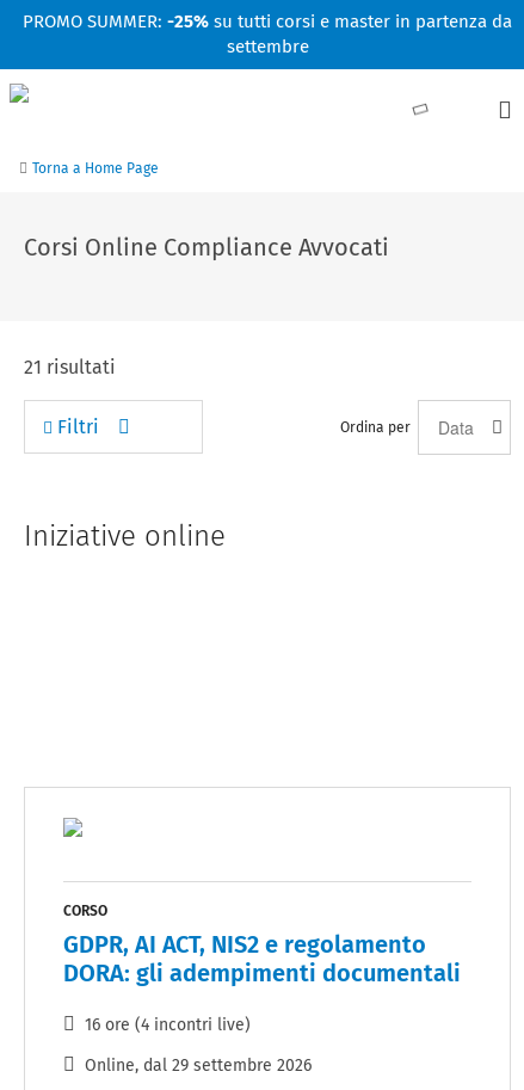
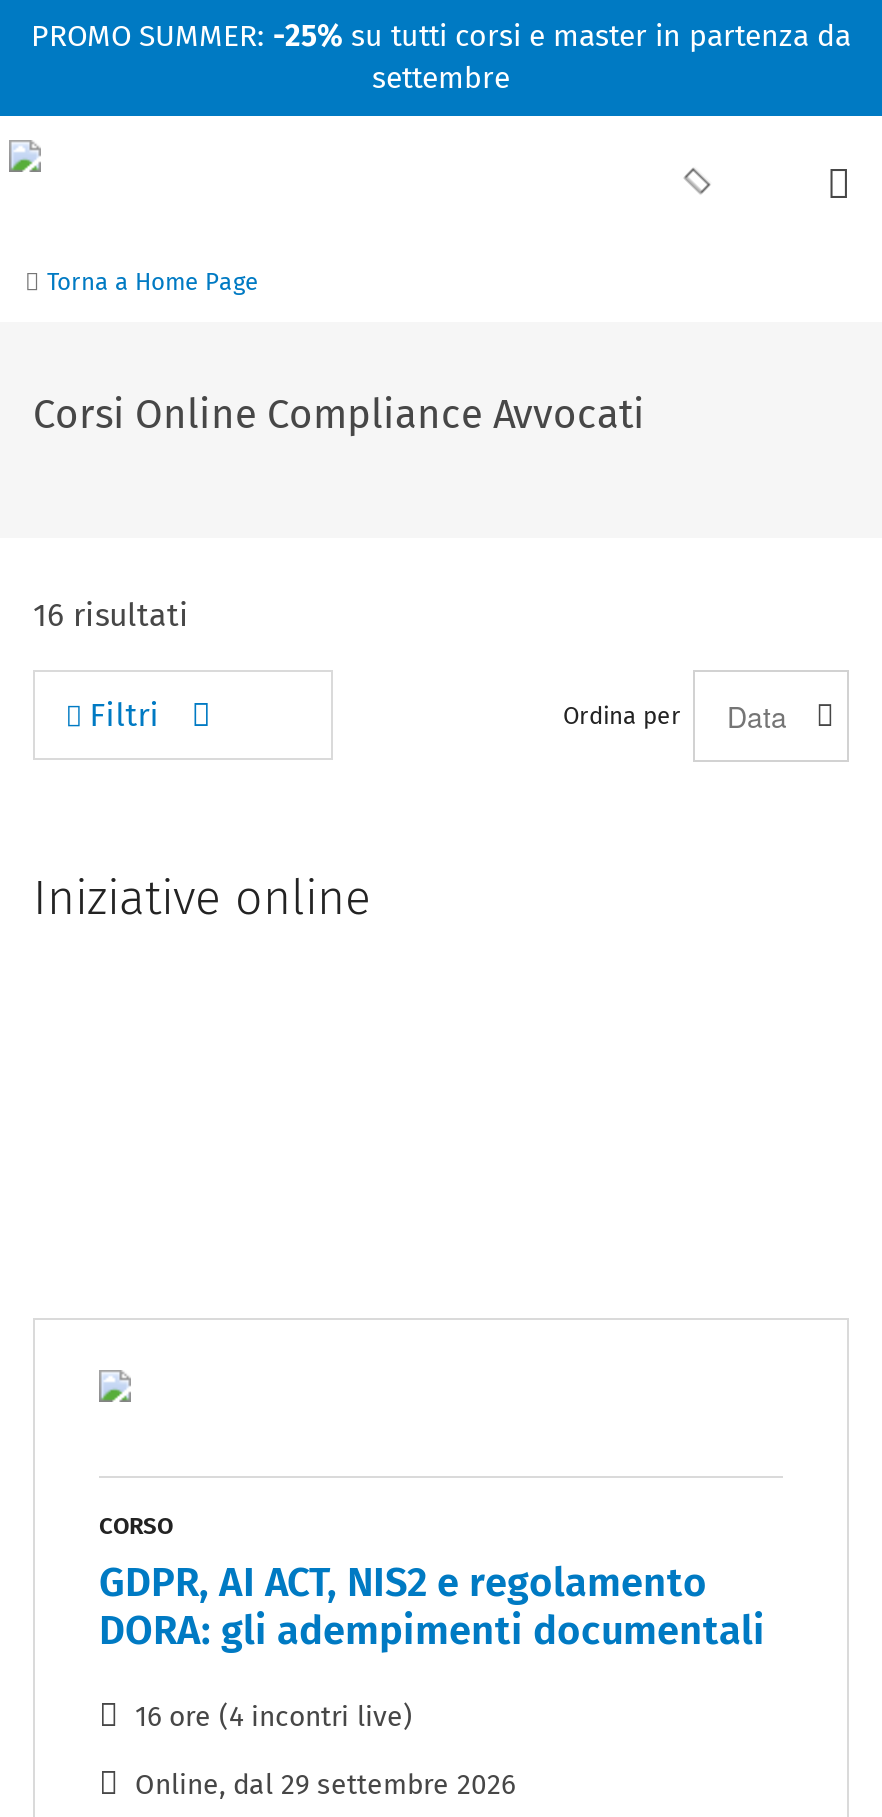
- 21 risultati
+ 16 risultati
